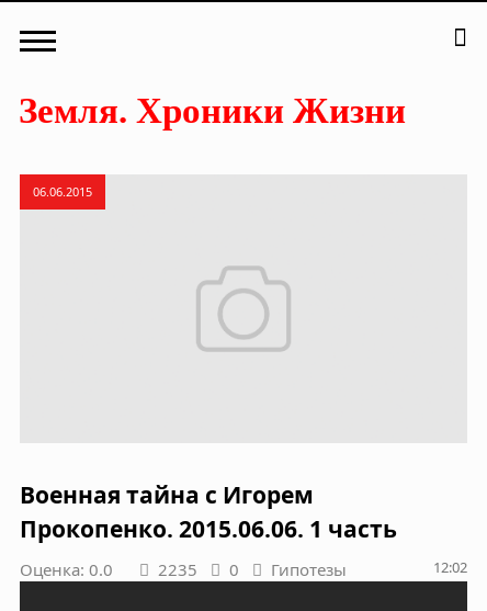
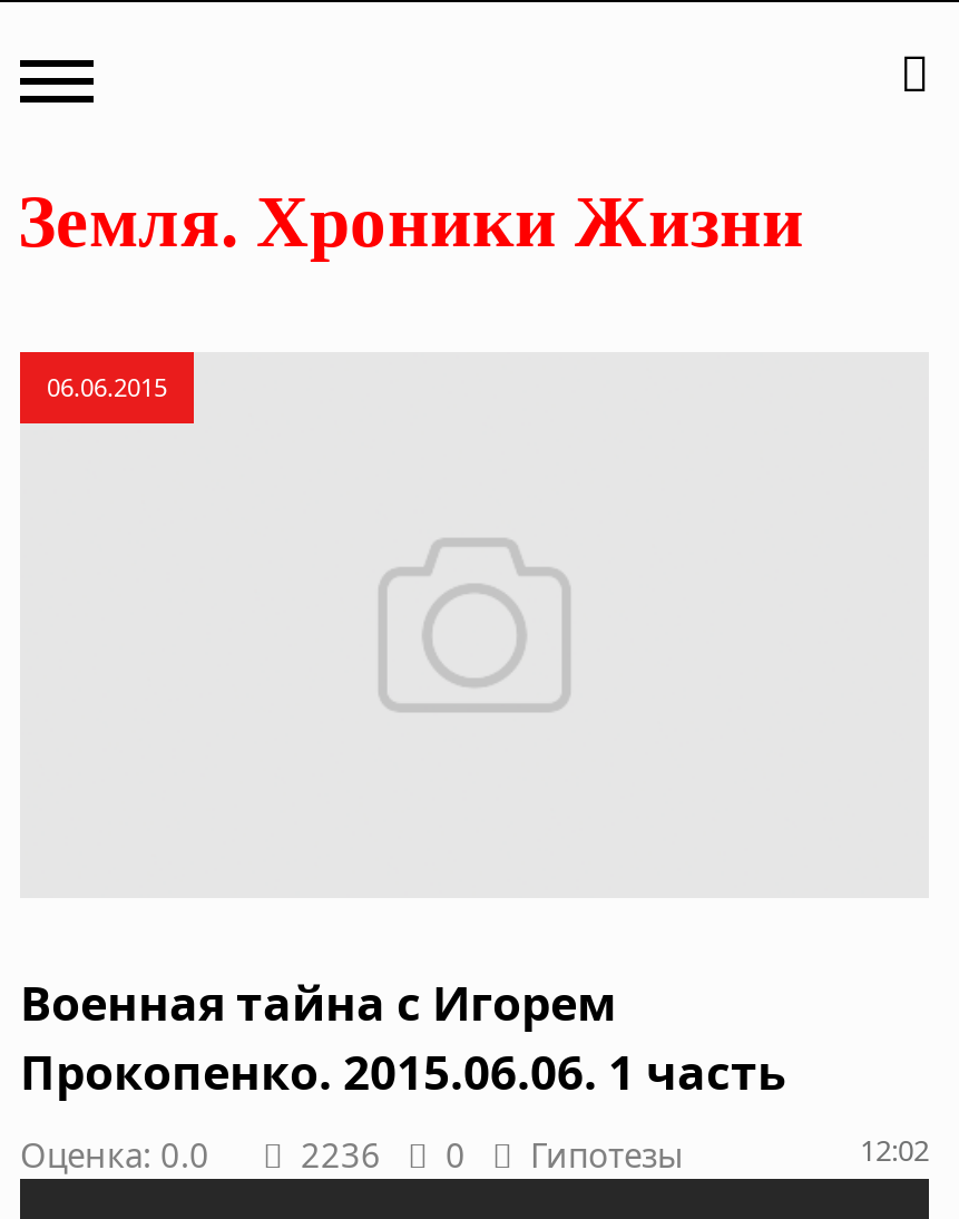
- Оценка: 0.0 2235 0 Гипотезы
+ Оценка: 0.0 2236 0 Гипотезы
